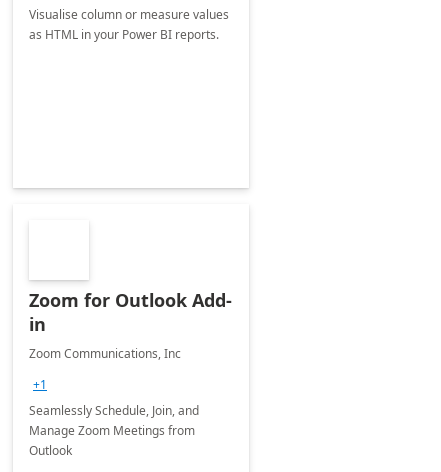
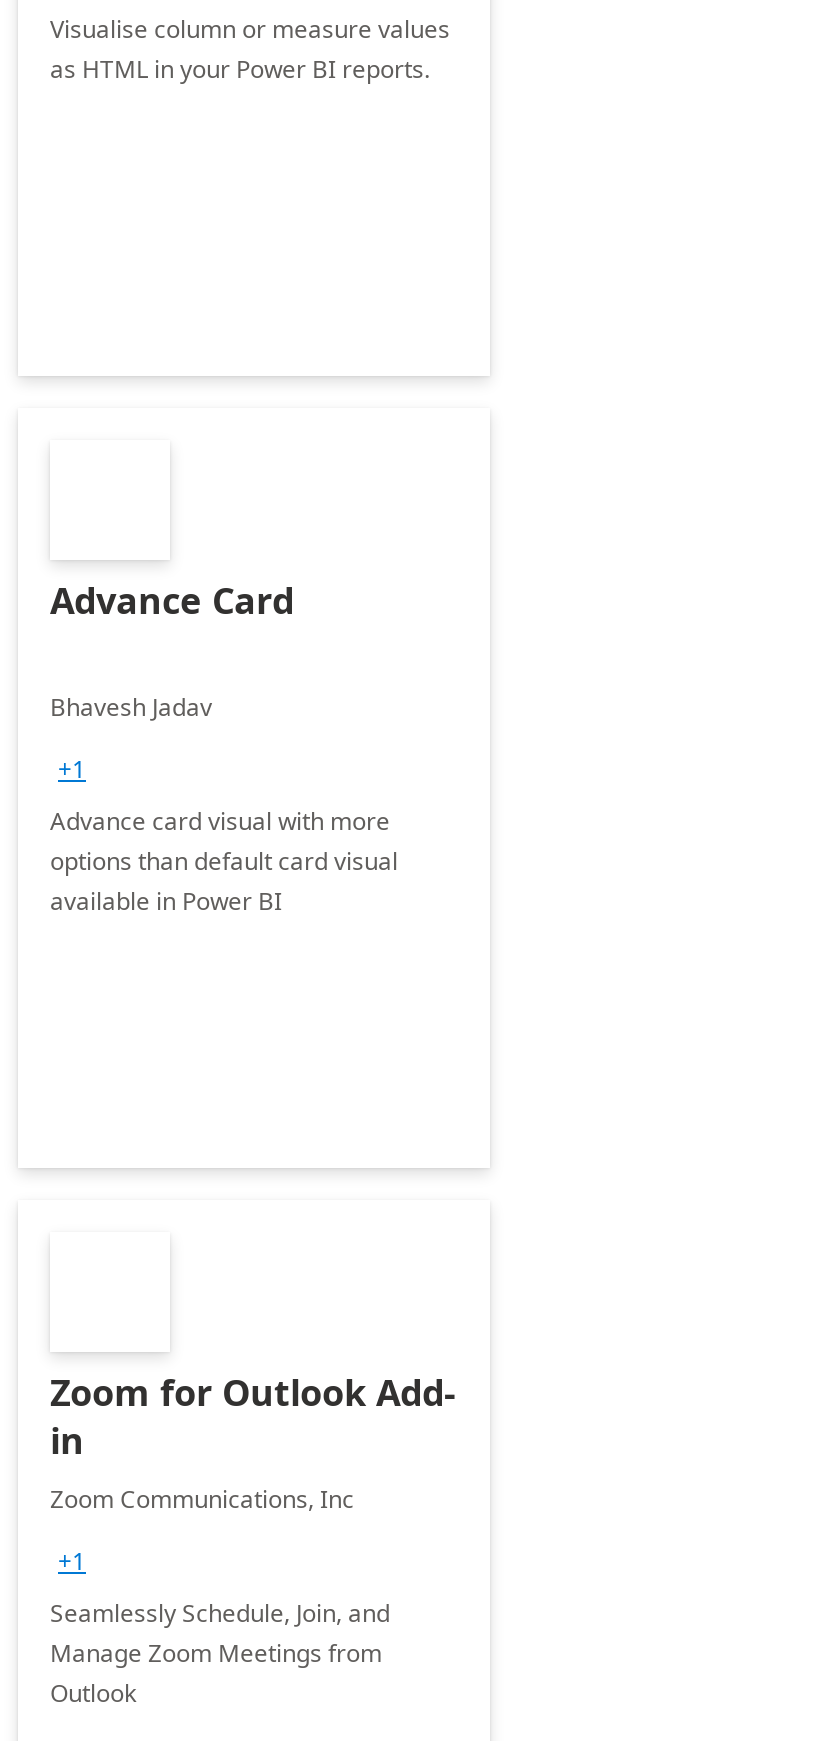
+ Advance Card
+ Bhavesh Jadav
+ +1
+ Advance card visual with more
+ options than default card visual
+ available in Power BI
